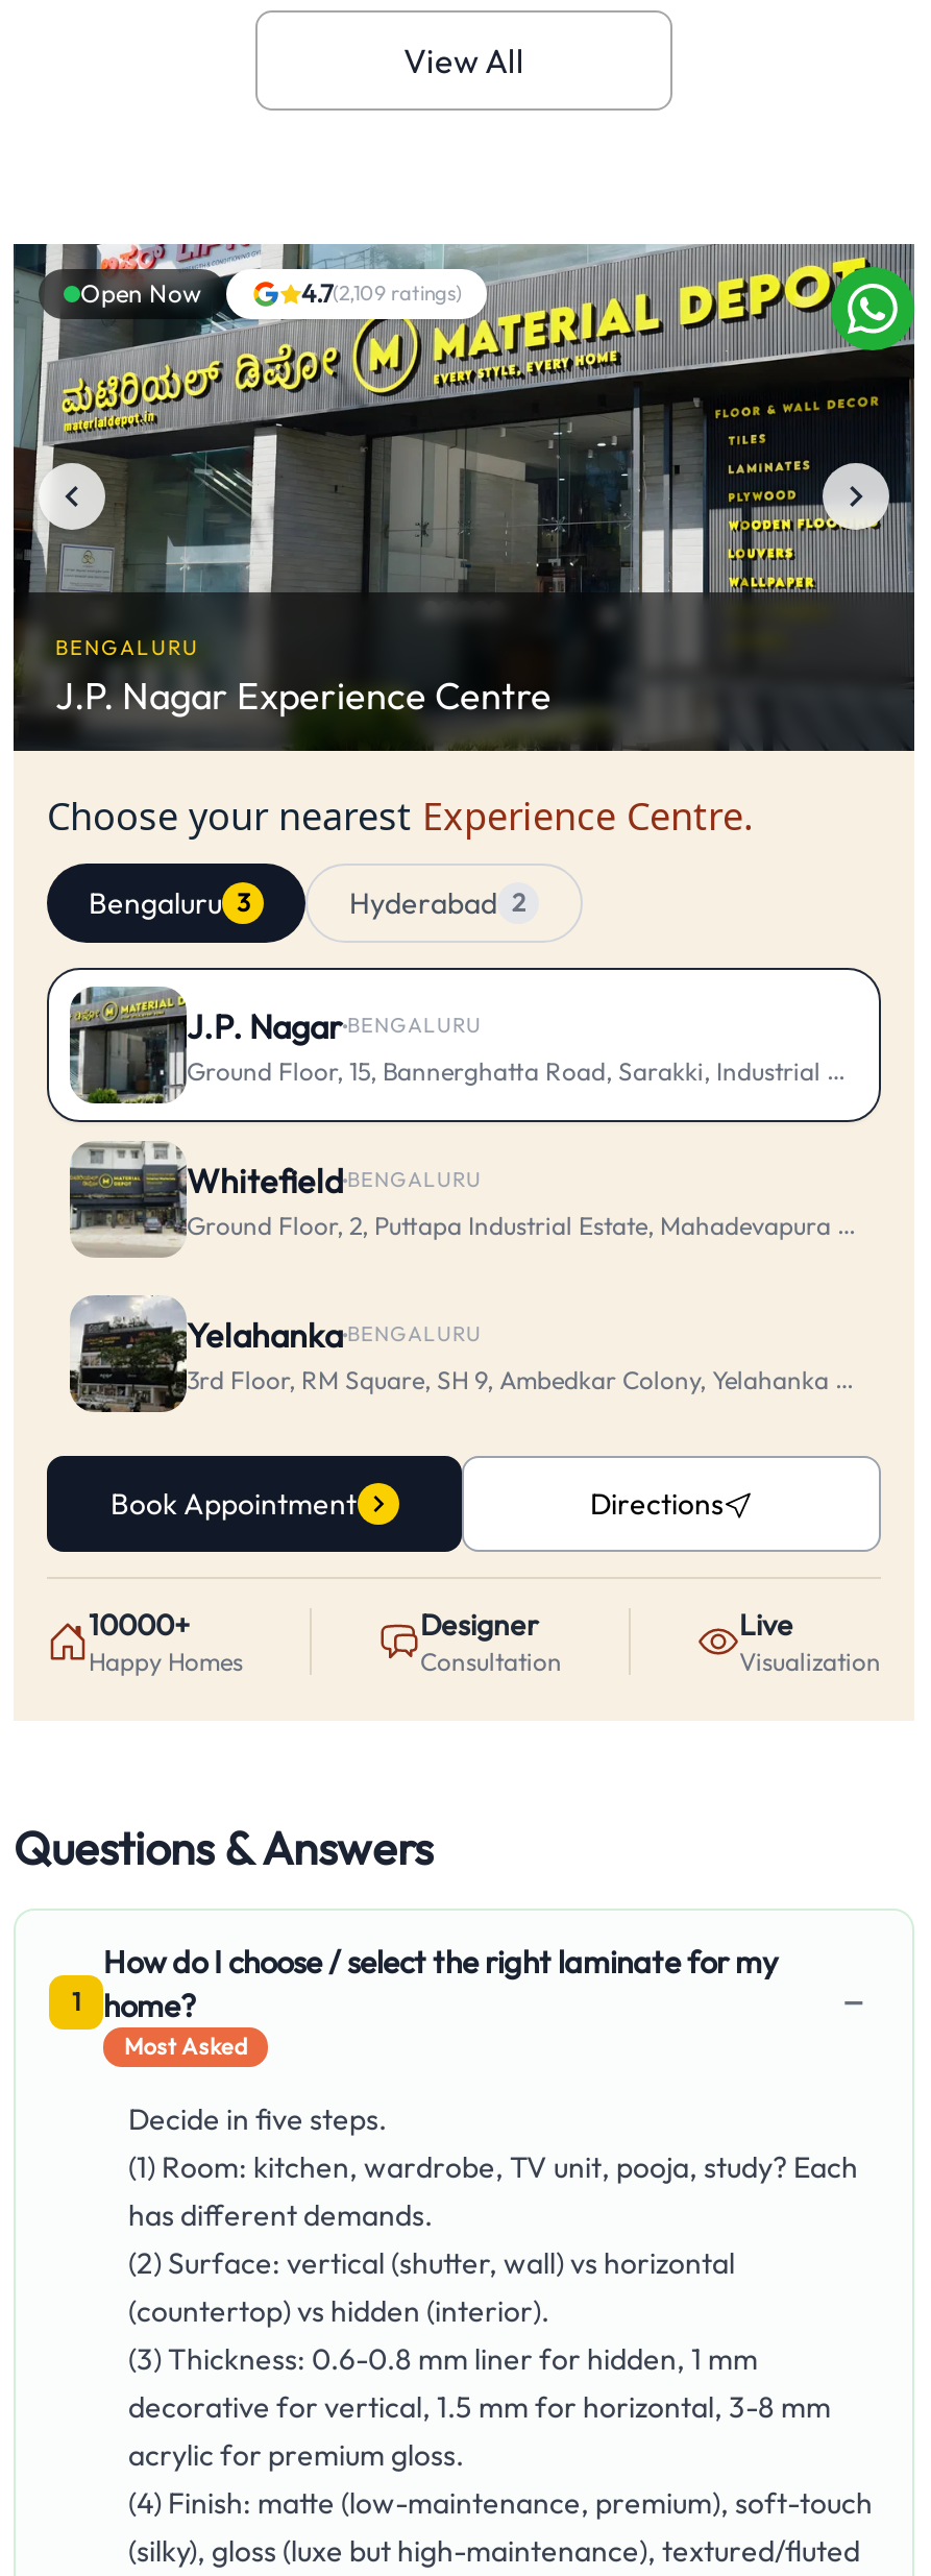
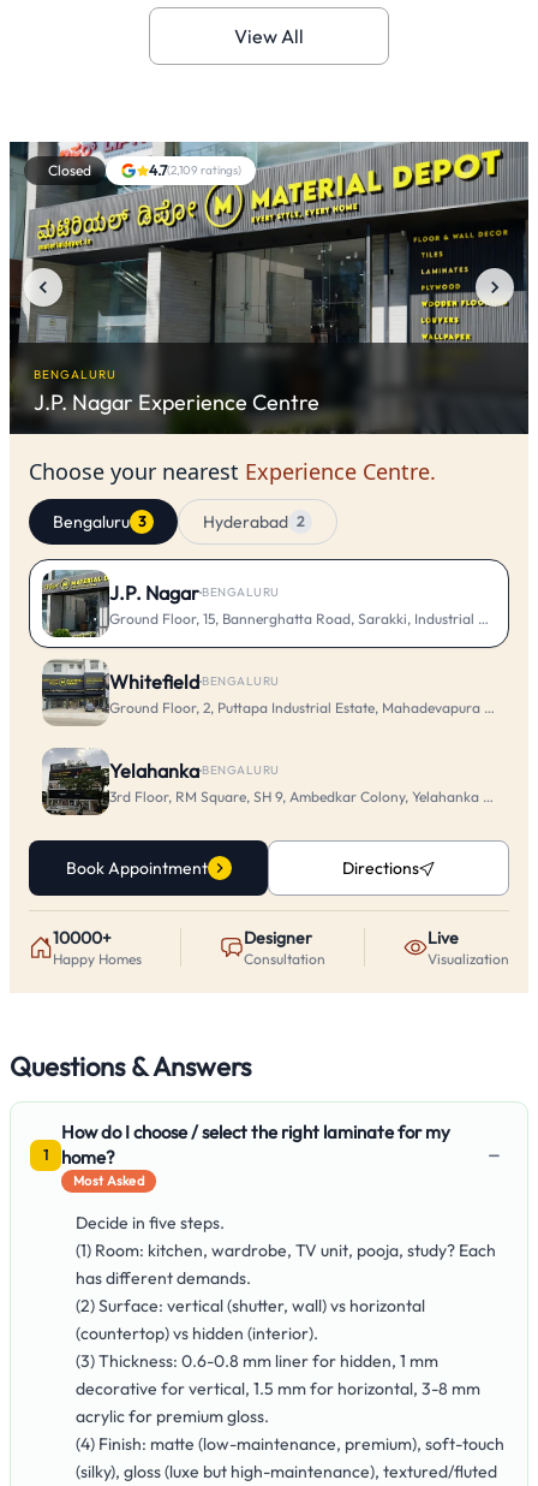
- Open Now
+ Closed

- [image]
+ [image]
